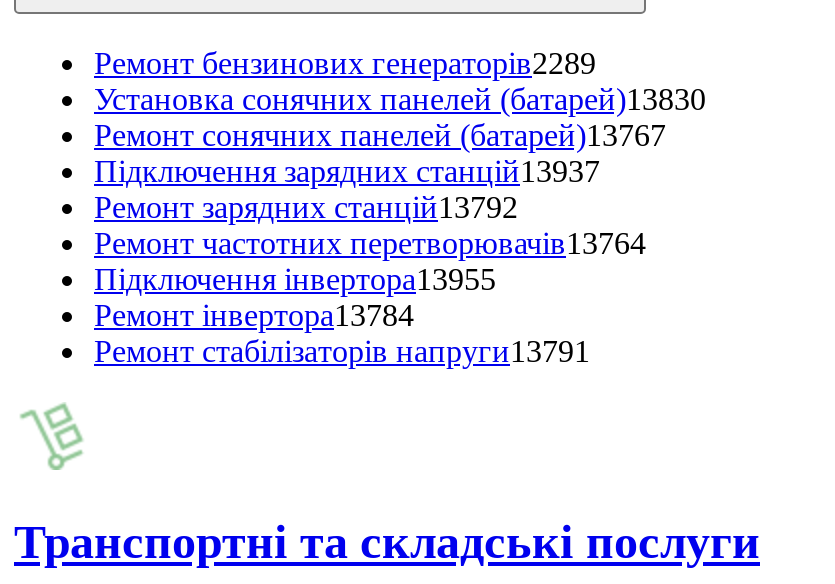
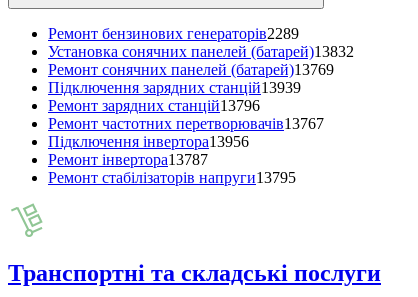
- Установка сонячних панелей (батарей)13830
+ Установка сонячних панелей (батарей)13832

- Ремонт сонячних панелей (батарей)13767
+ Ремонт сонячних панелей (батарей)13769

- Підключення зарядних станцій13937
+ Підключення зарядних станцій13939

- Ремонт зарядних станцій13792
+ Ремонт зарядних станцій13796

- Ремонт частотних перетворювачів13764
+ Ремонт частотних перетворювачів13767

- Підключення інвертора13955
+ Підключення інвертора13956

- Ремонт інвертора13784
+ Ремонт інвертора13787

- Ремонт стабілізаторів напруги13791
+ Ремонт стабілізаторів напруги13795
